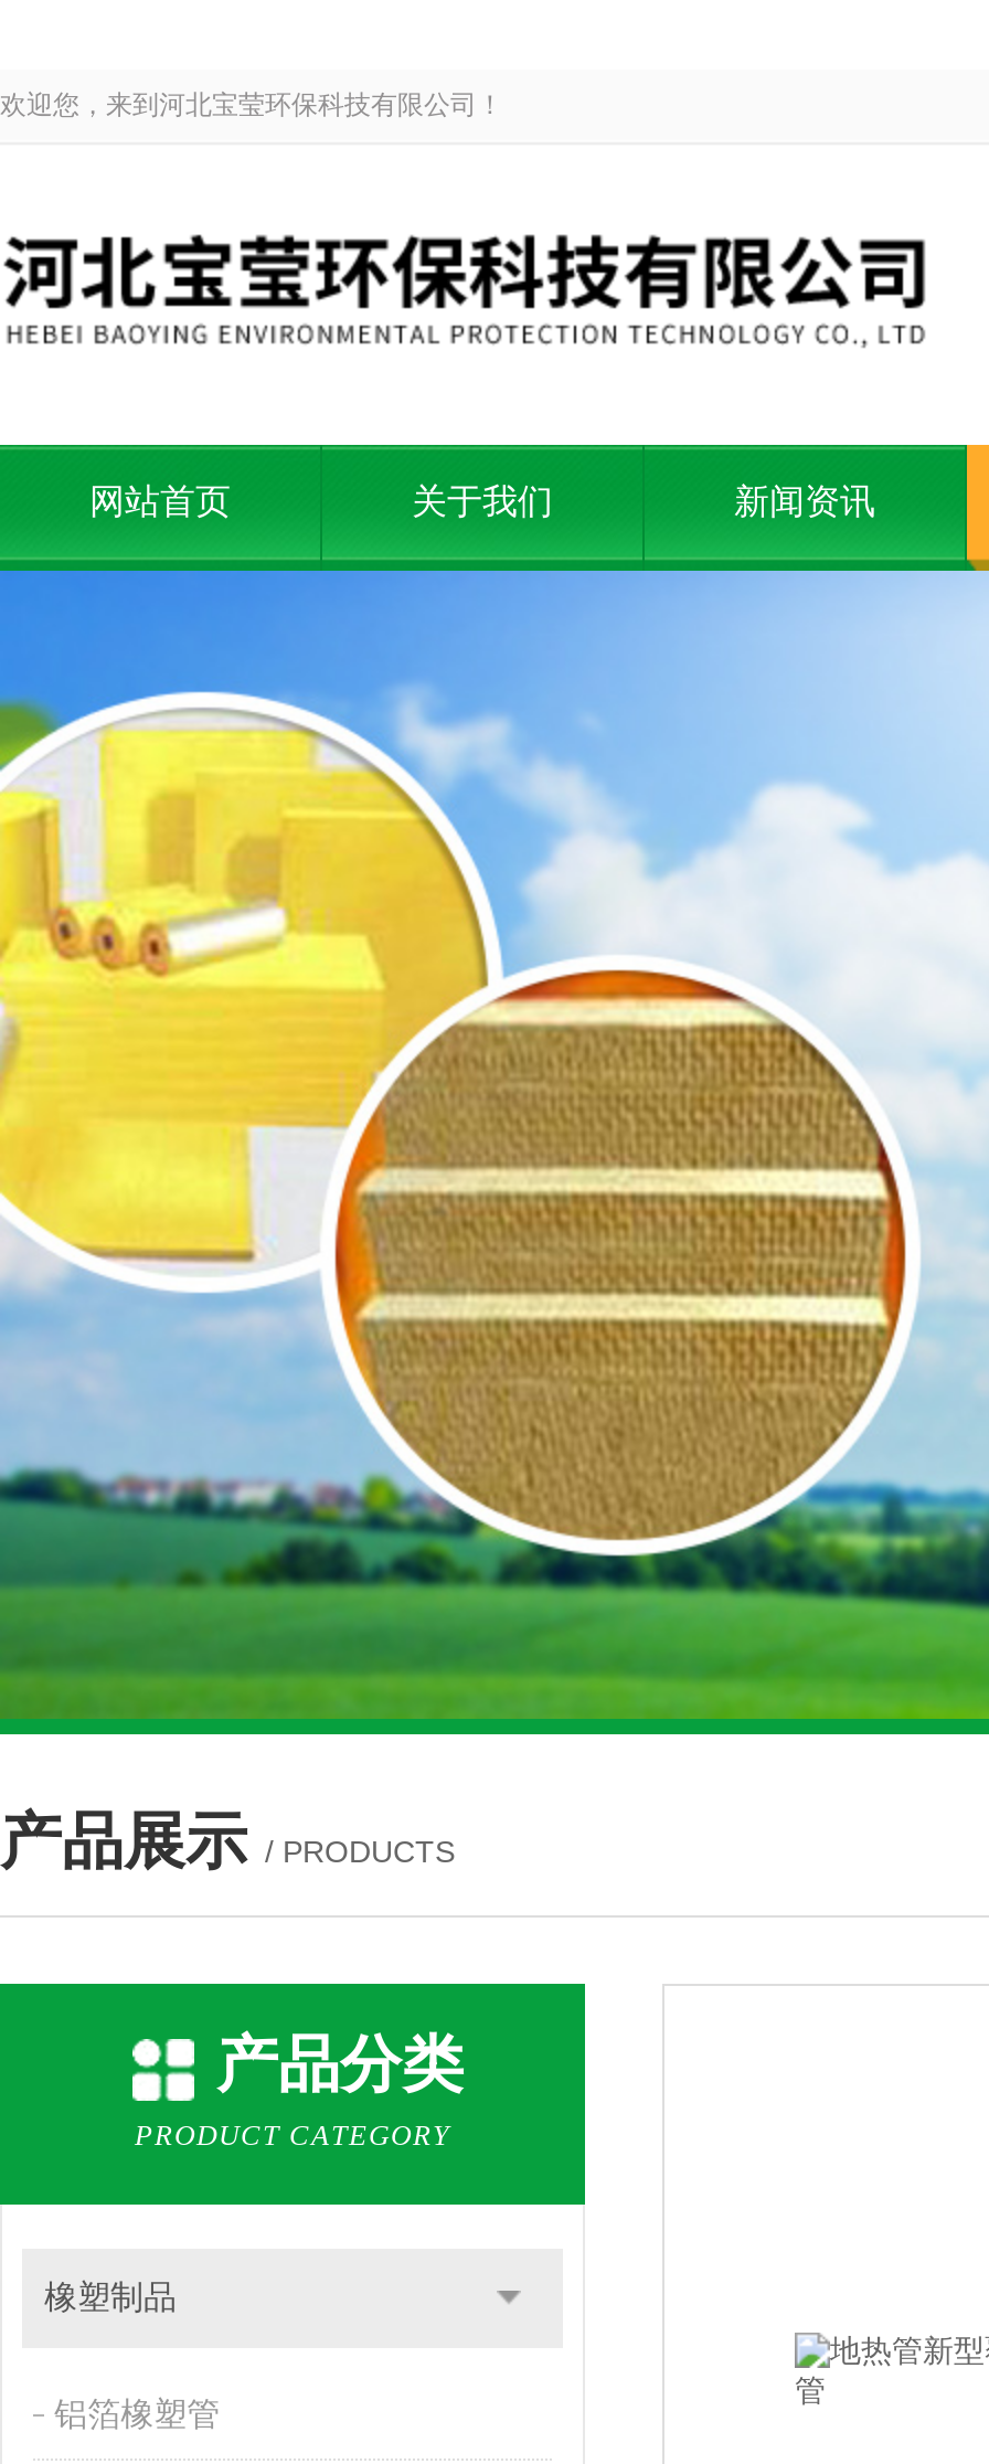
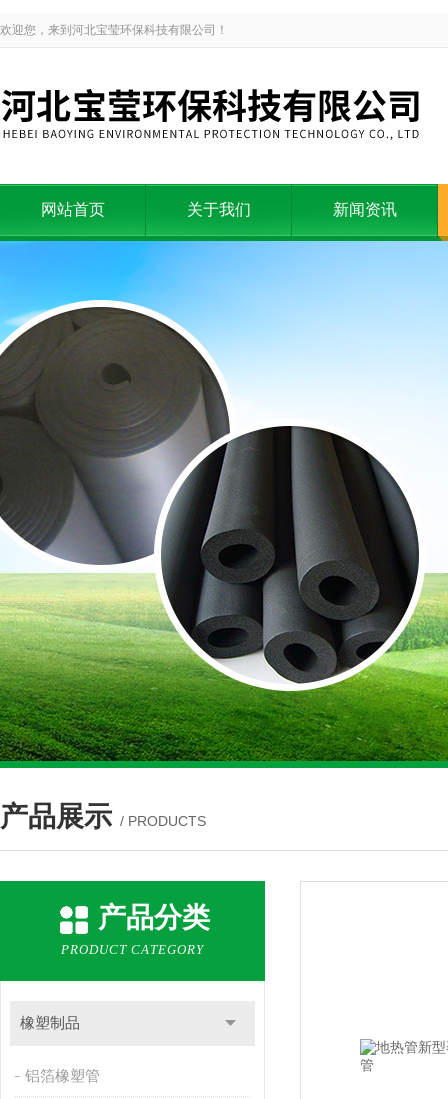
- [image]
+ [image]
